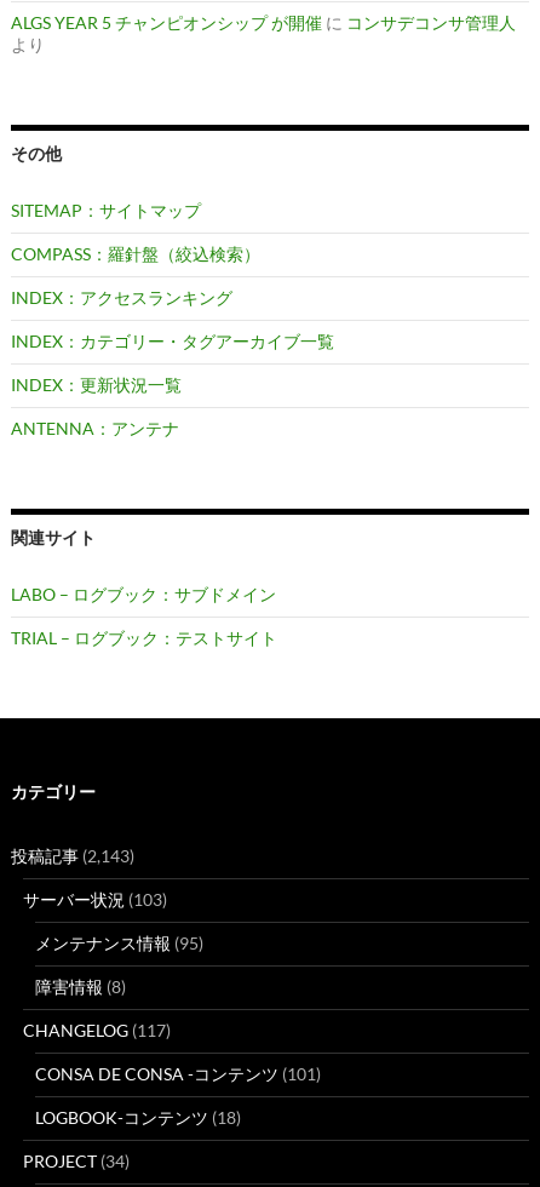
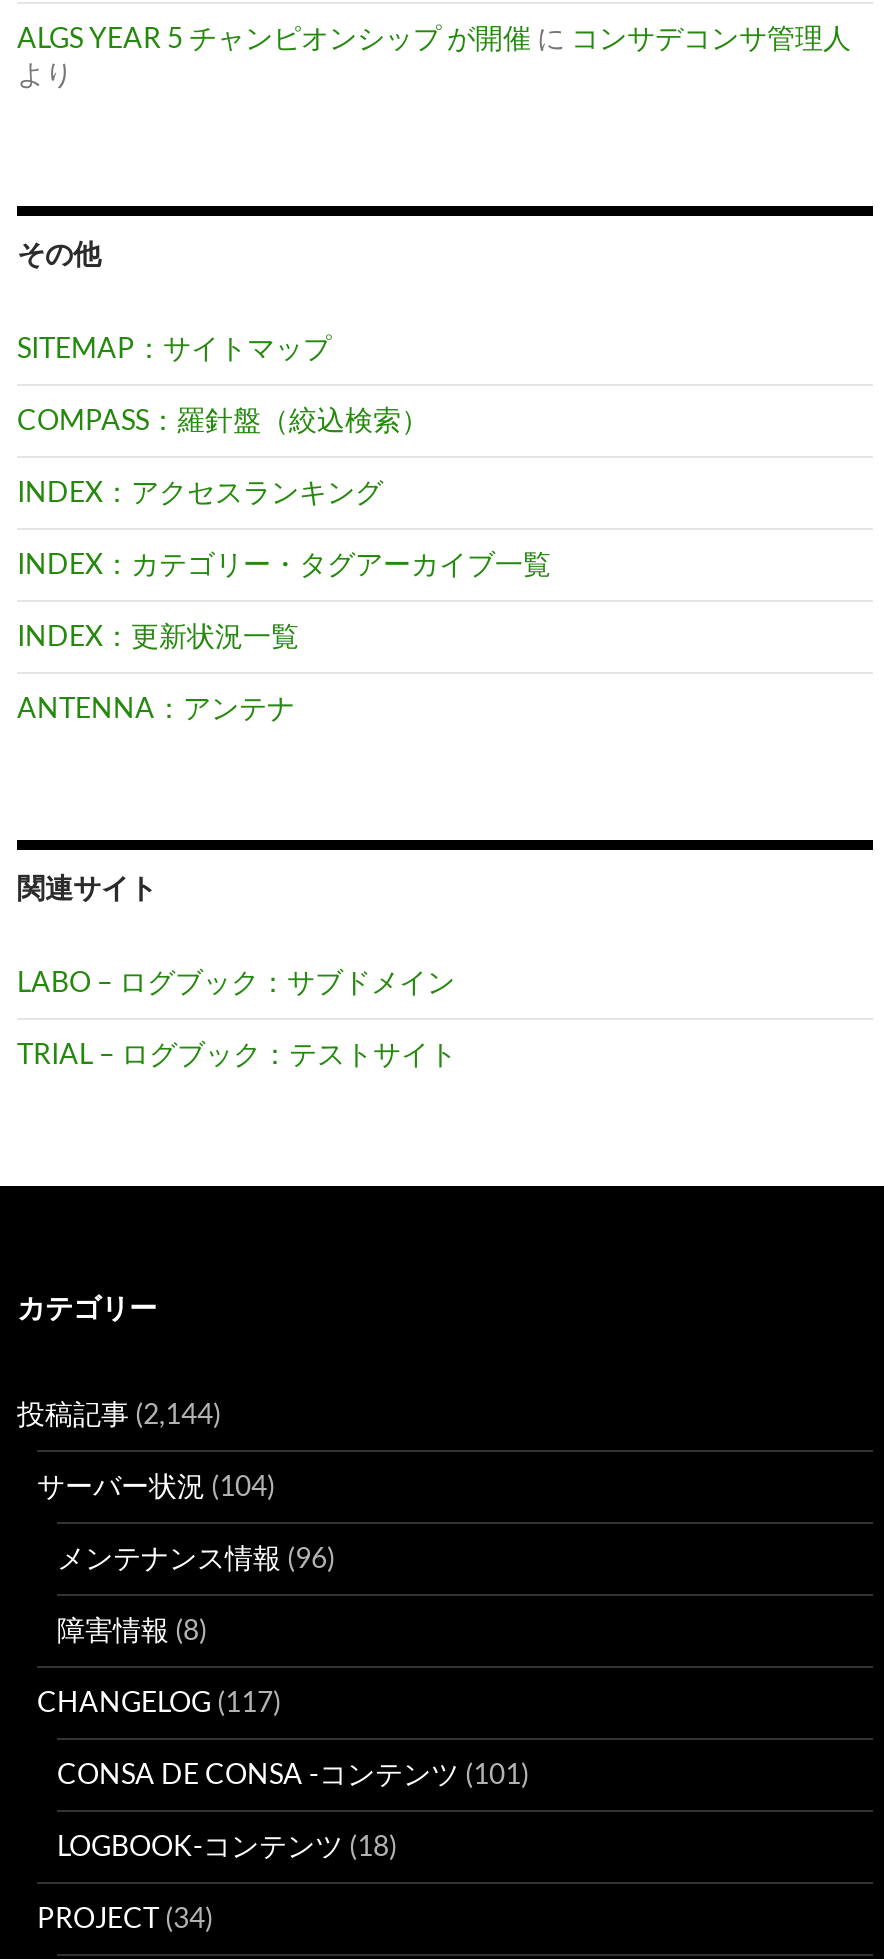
- 投稿記事(2,143)
+ 投稿記事(2,144)

- サーバー状況(103)
+ サーバー状況(104)

- メンテナンス情報(95)
+ メンテナンス情報(96)
